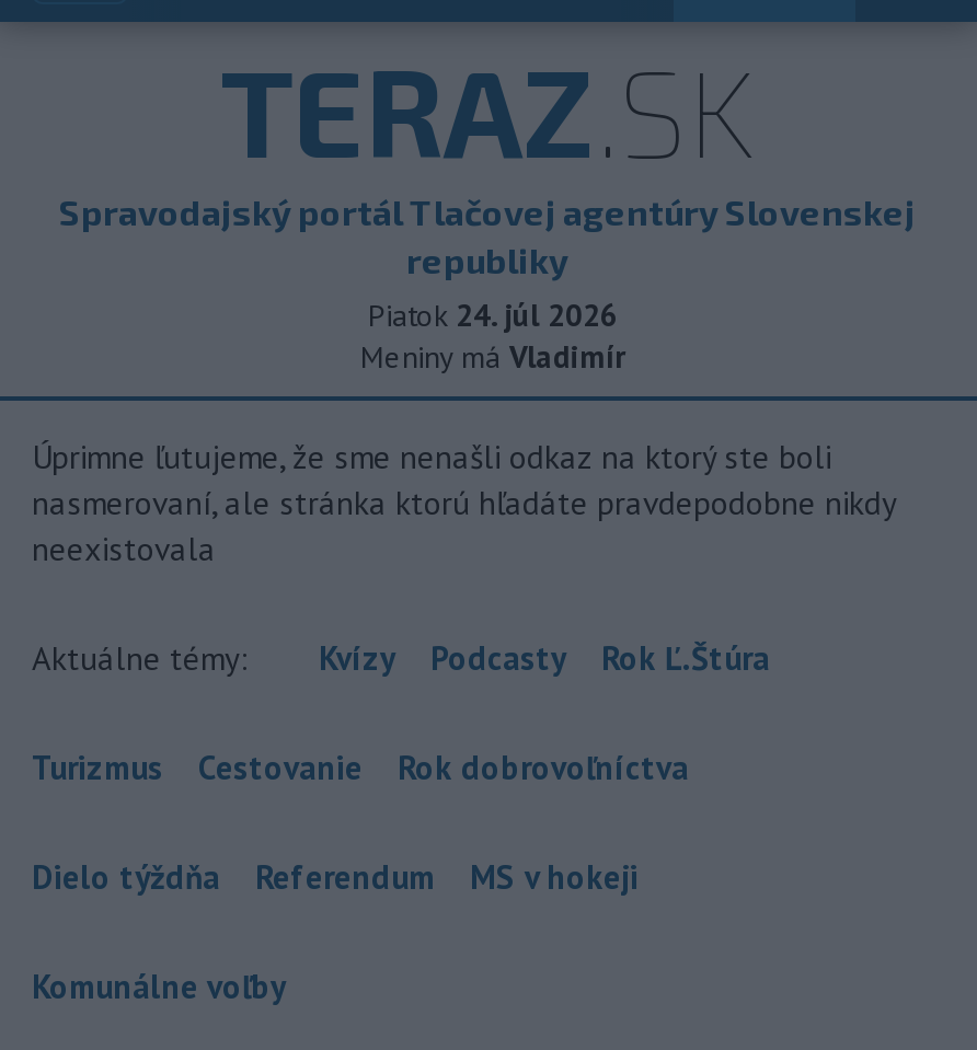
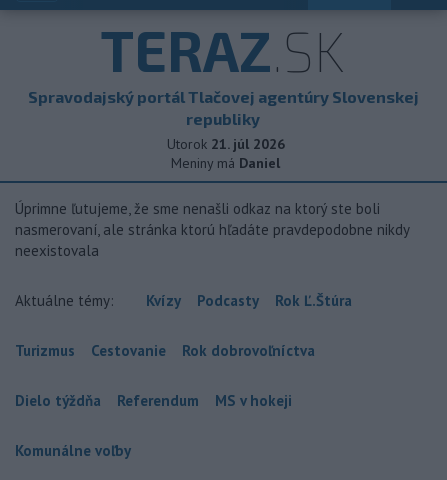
- Piatok 24. júl 2026
+ Utorok 21. júl 2026

- Meniny má Vladimír
+ Meniny má Daniel
